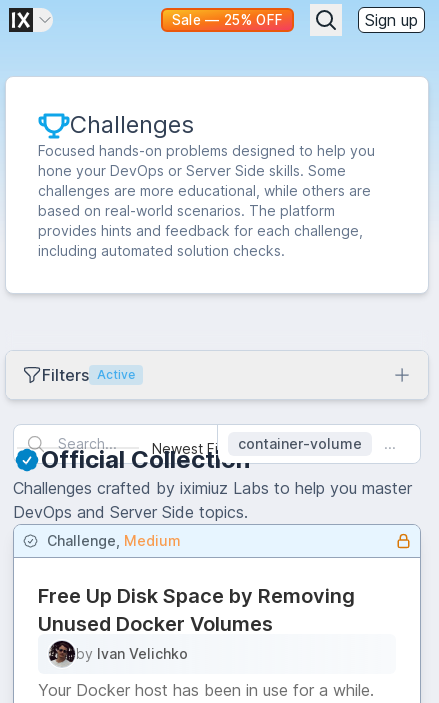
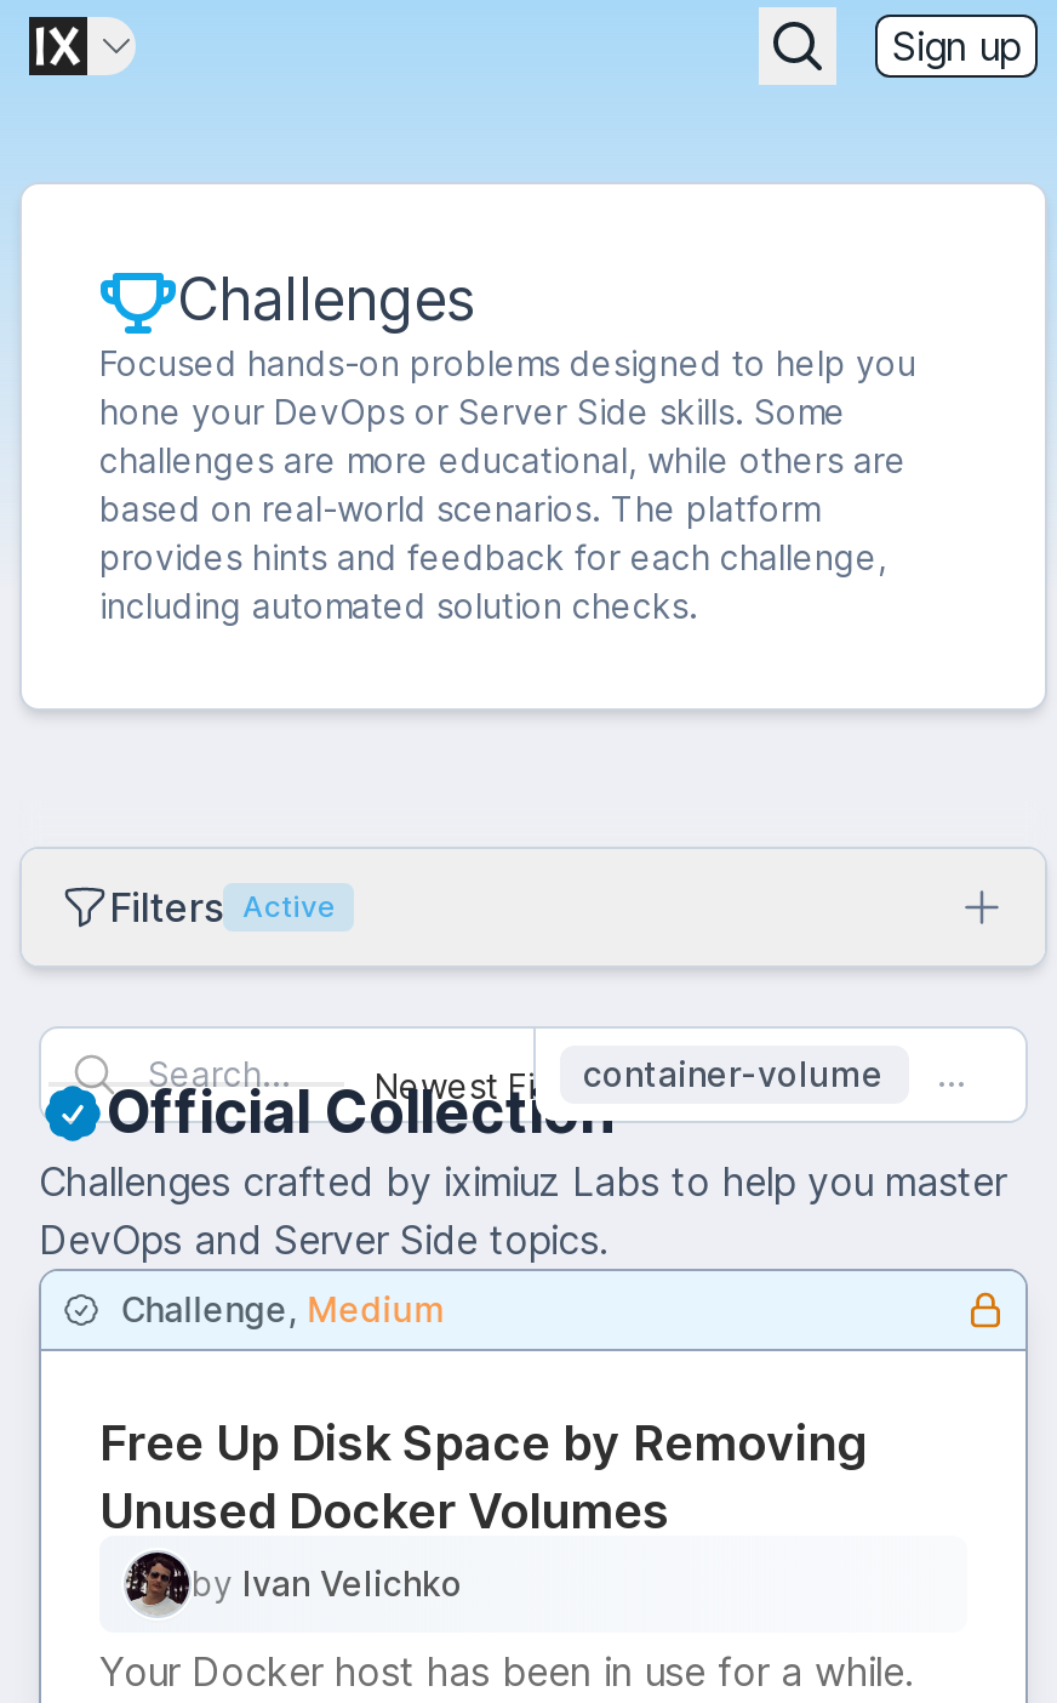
- Sale — 25% OFF
